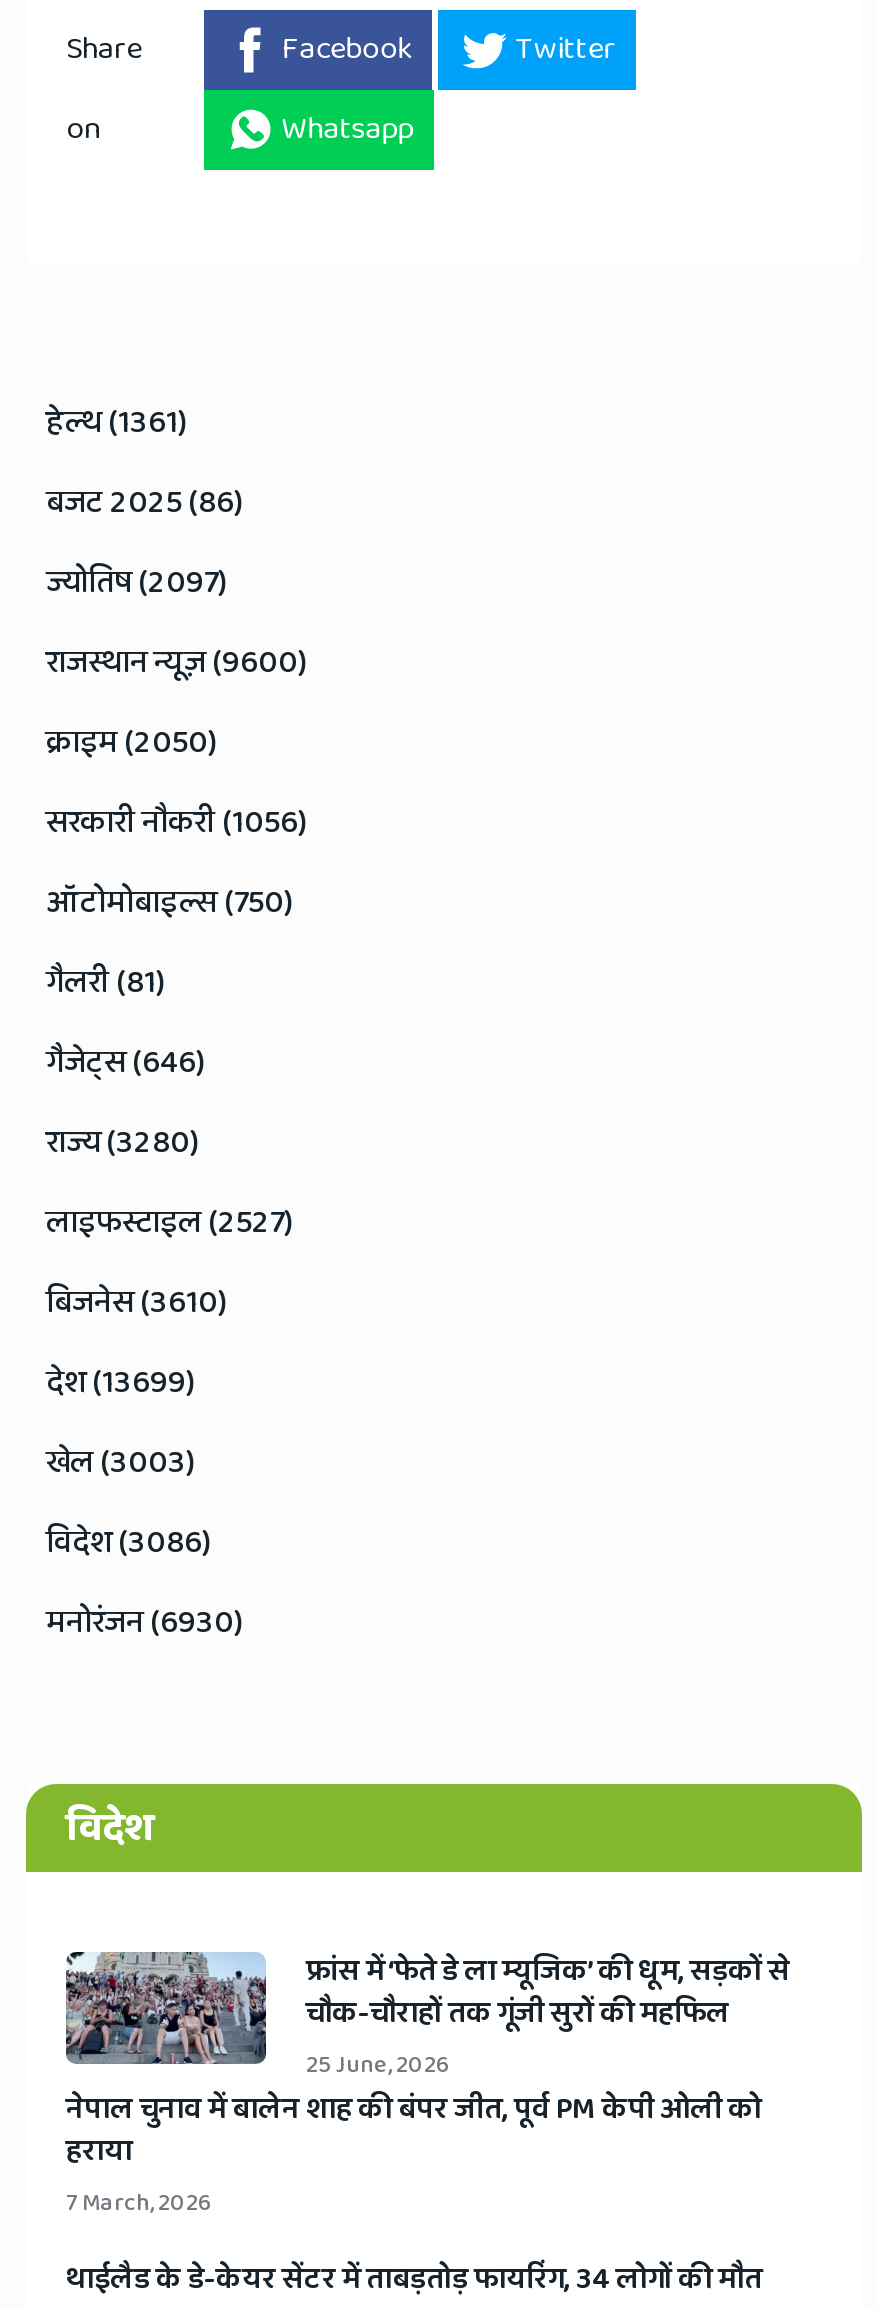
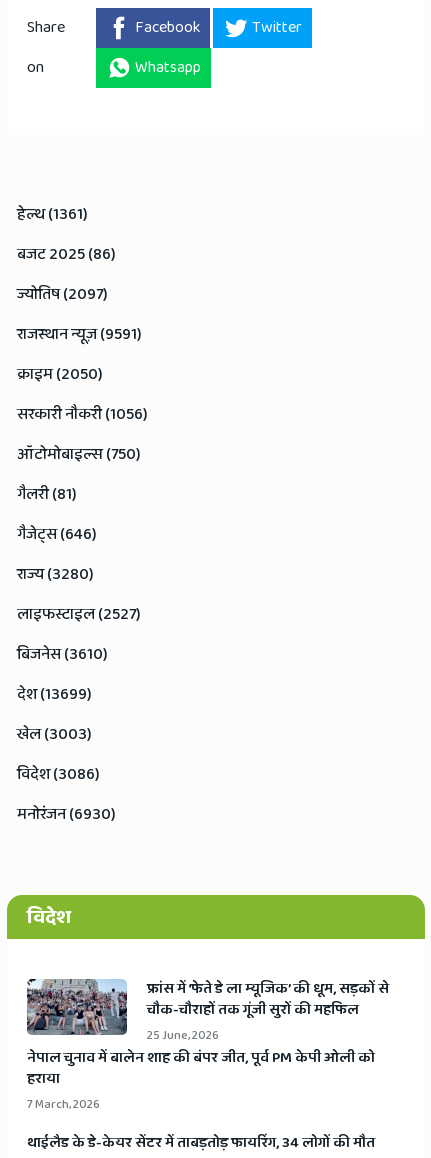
- राजस्थान न्यूज़ (9600)
+ राजस्थान न्यूज़ (9591)
